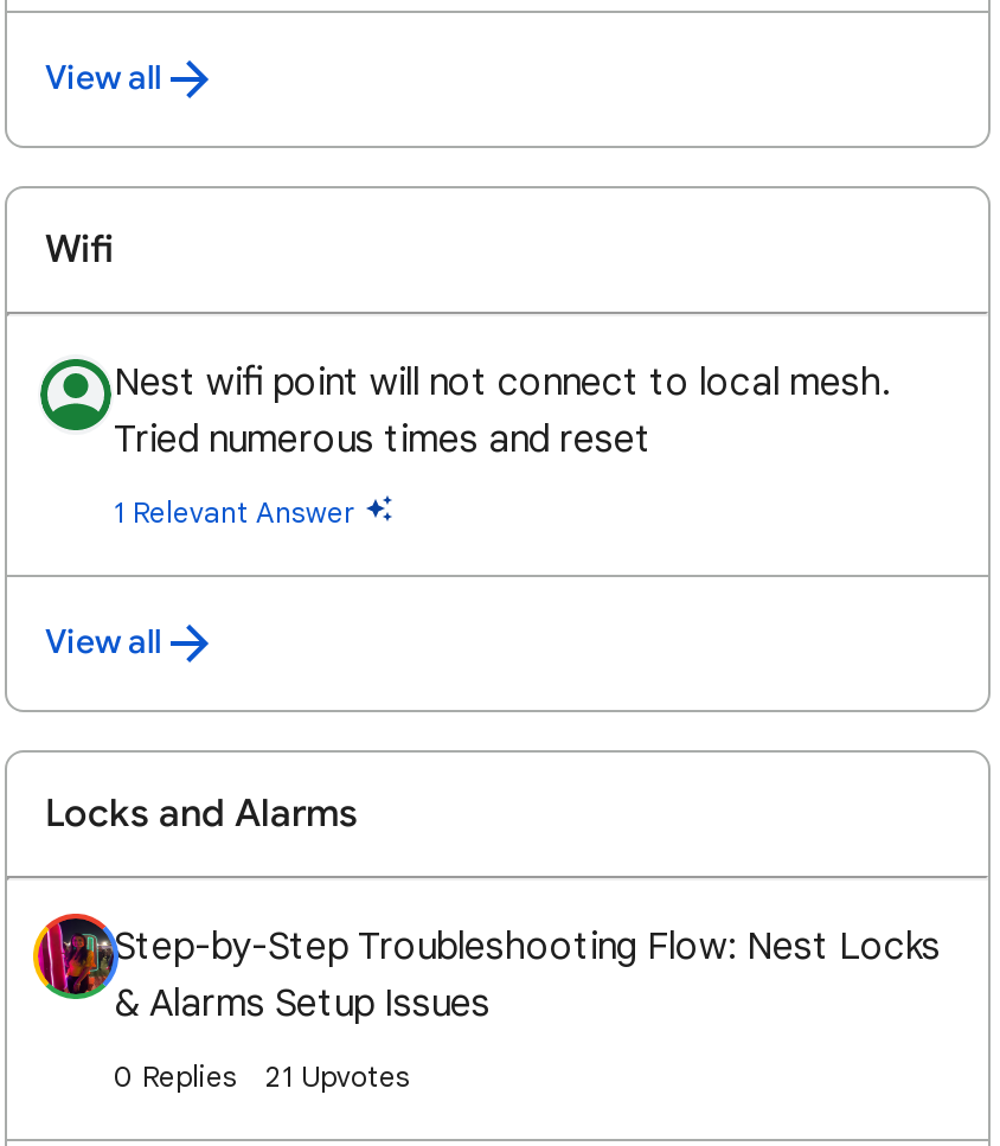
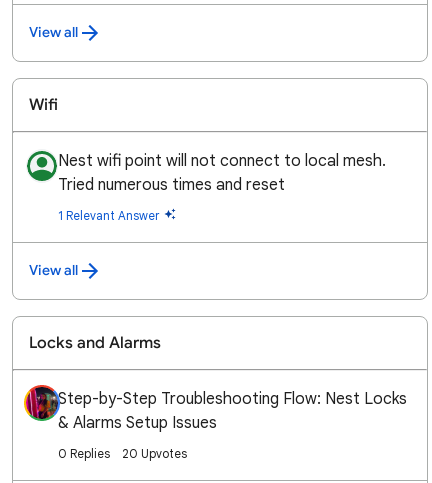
- 21 Upvotes
+ 20 Upvotes
